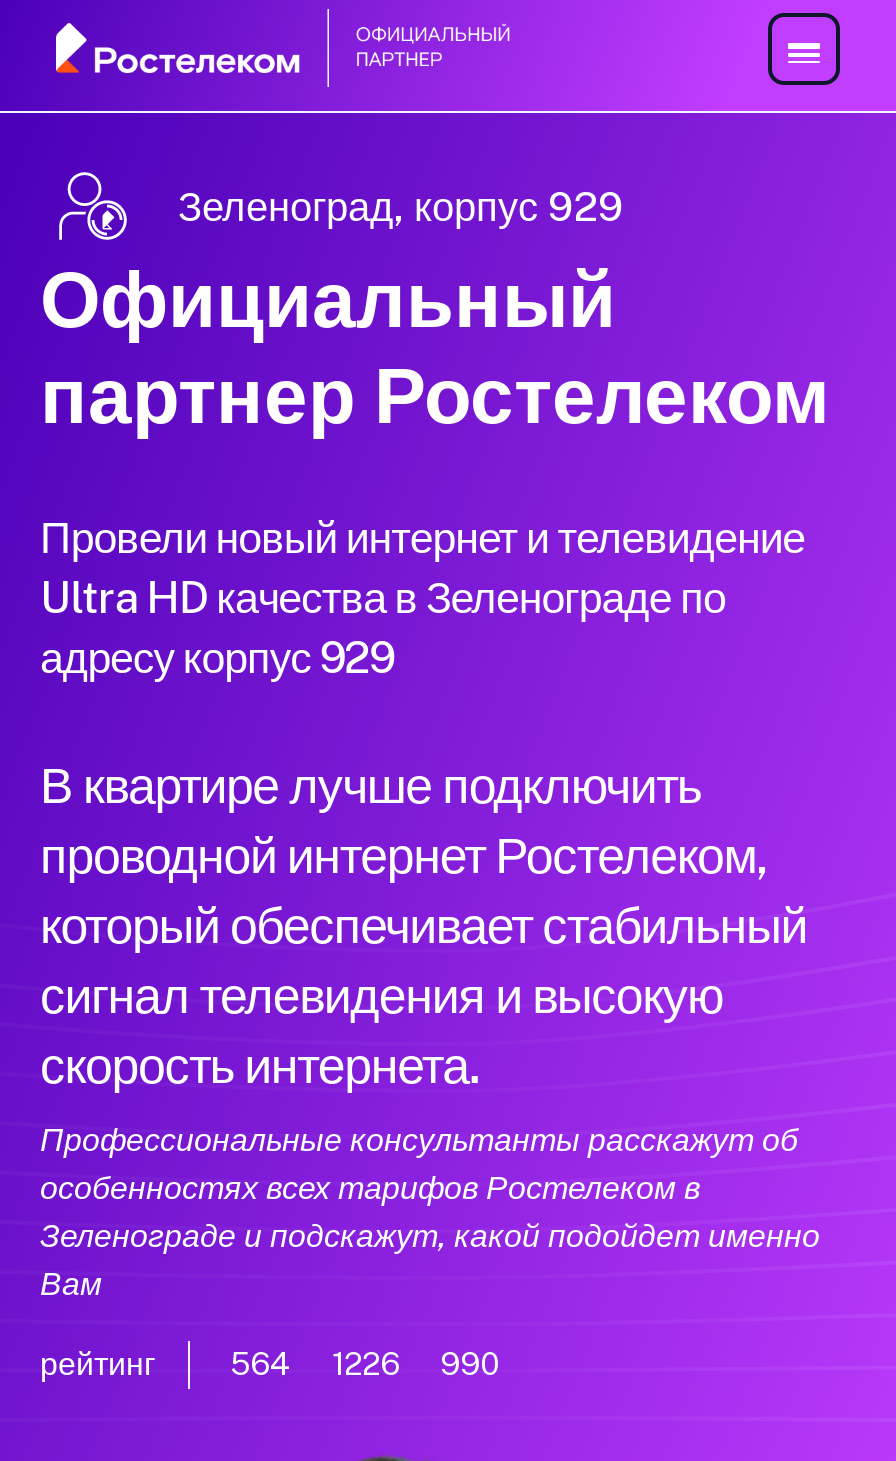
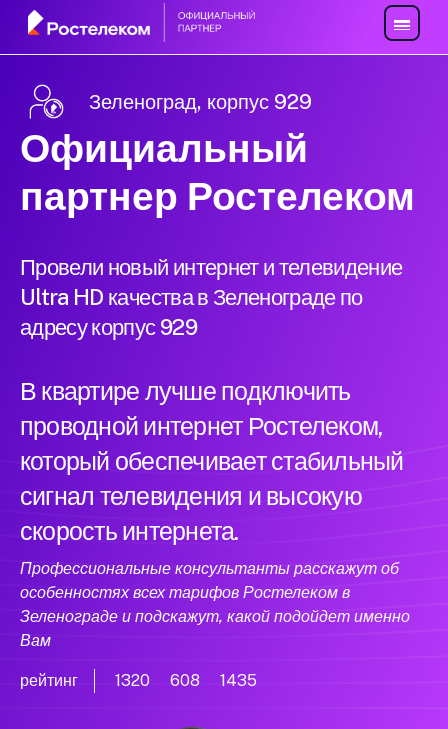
- 564
+ 1320

- 1226
+ 608

- 990
+ 1435
